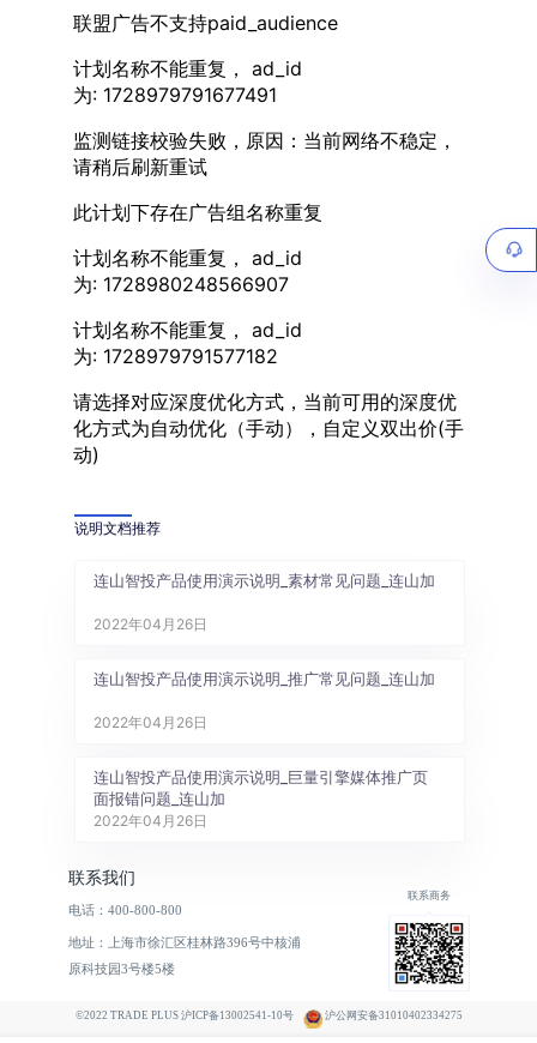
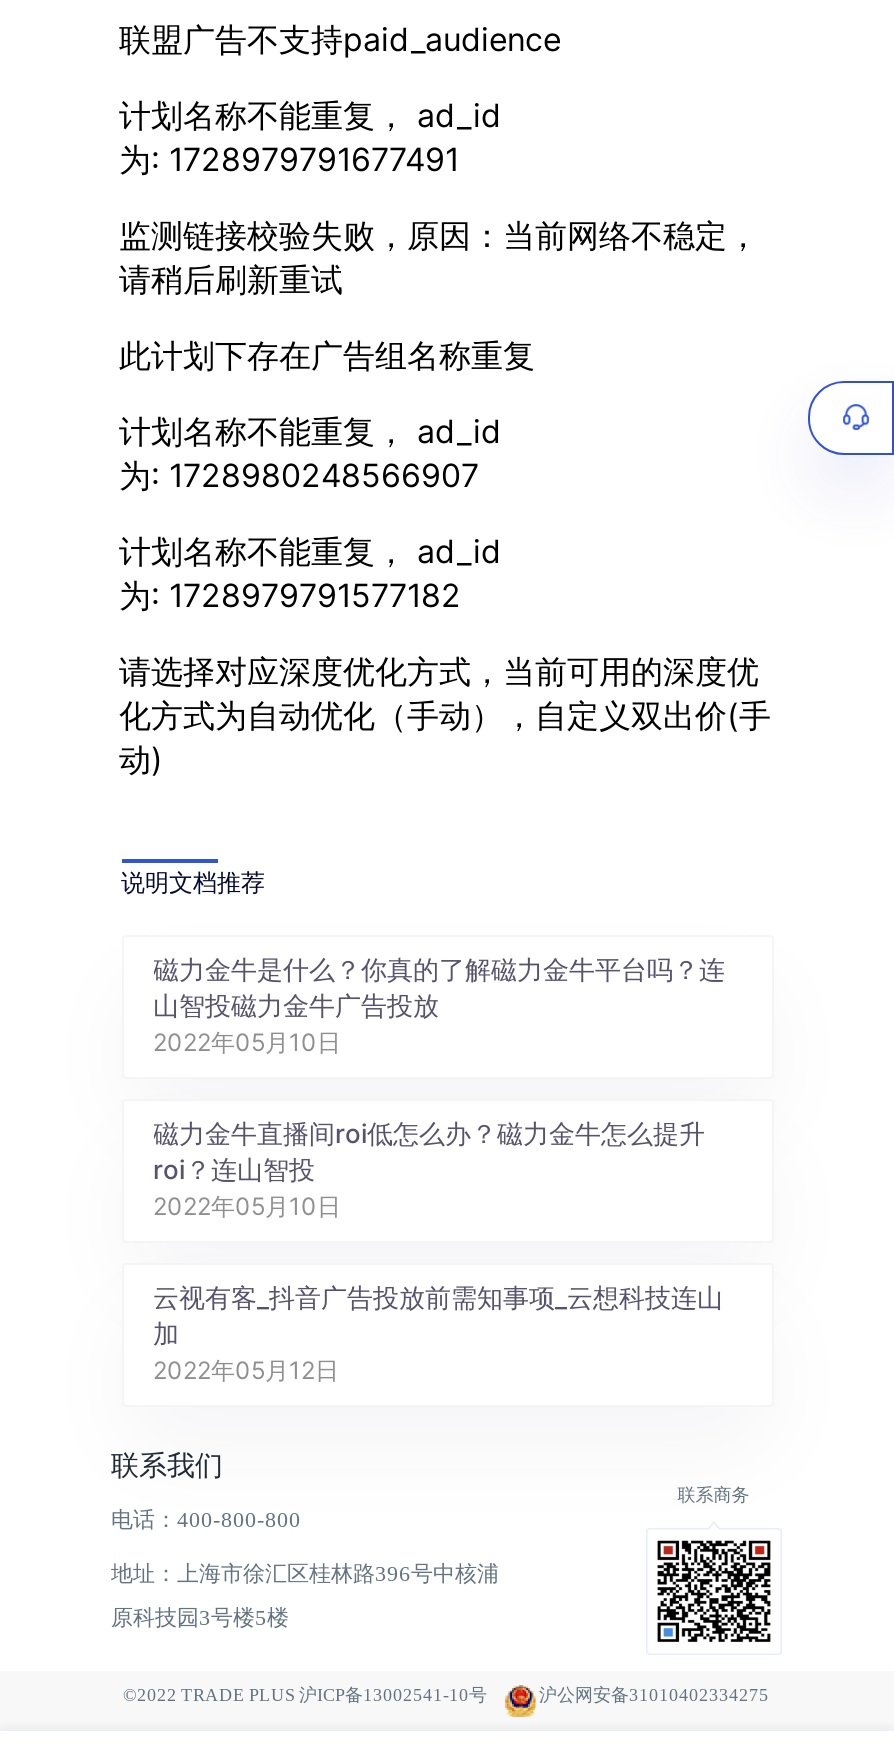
- 连山智投产品使用演示说明_素材常见问题_连山加
- 2022年04月26日
- 连山智投产品使用演示说明_推广常见问题_连山加
- 2022年04月26日
- 连山智投产品使用演示说明_巨量引擎媒体推广页
- 面报错问题_连山加
- 2022年04月26日
+ 磁力金牛是什么？你真的了解磁力金牛平台吗？连
+ 山智投磁力金牛广告投放
+ 2022年05月10日
+ 磁力金牛直播间roi低怎么办？磁力金牛怎么提升
+ roi？连山智投
+ 2022年05月10日
+ 云视有客_抖音广告投放前需知事项_云想科技连山
+ 加
+ 2022年05月12日
